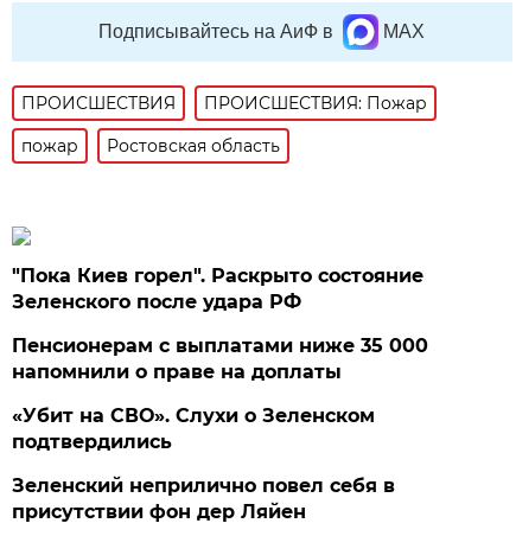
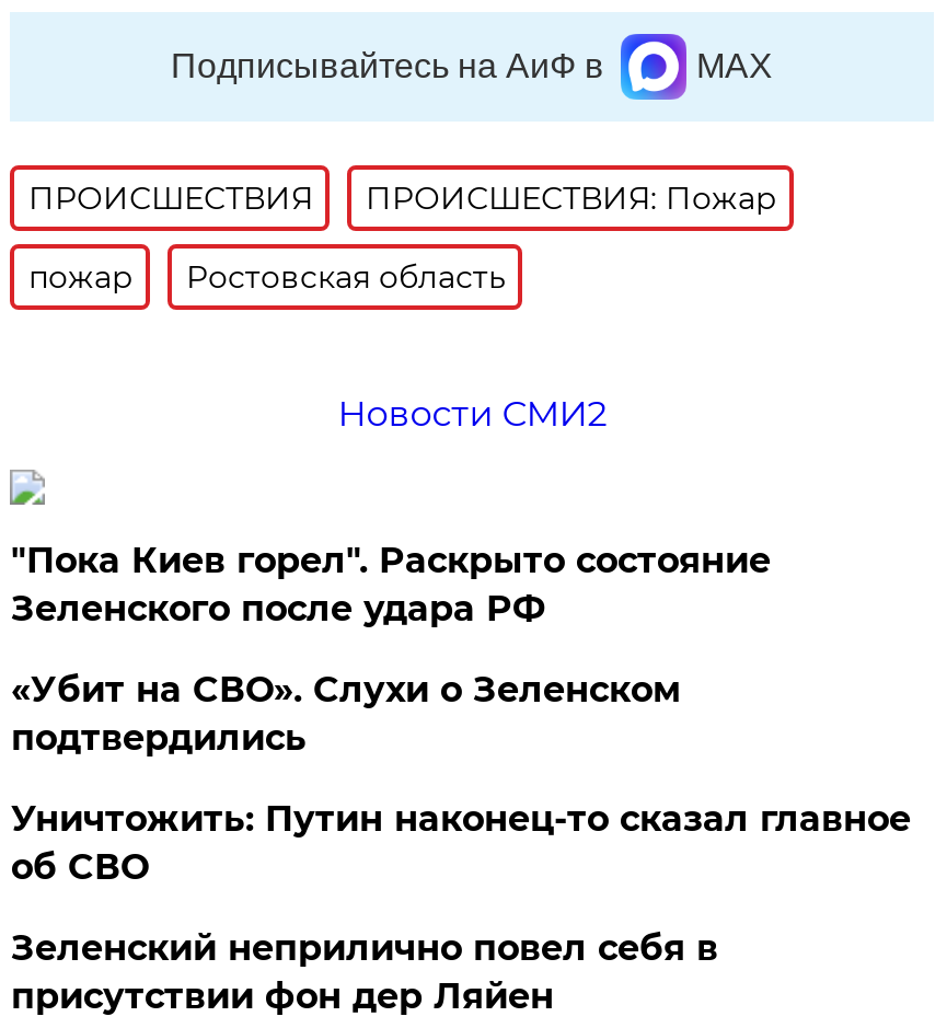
+ Новости СМИ2

- Пенсионерам с выплатами ниже 35 000
- напомнили о праве на доплаты

moved up: «Убит на СВО». Слухи о Зеленском | подтвердились

+ Уничтожить: Путин наконец-то сказал главное
+ об СВО
